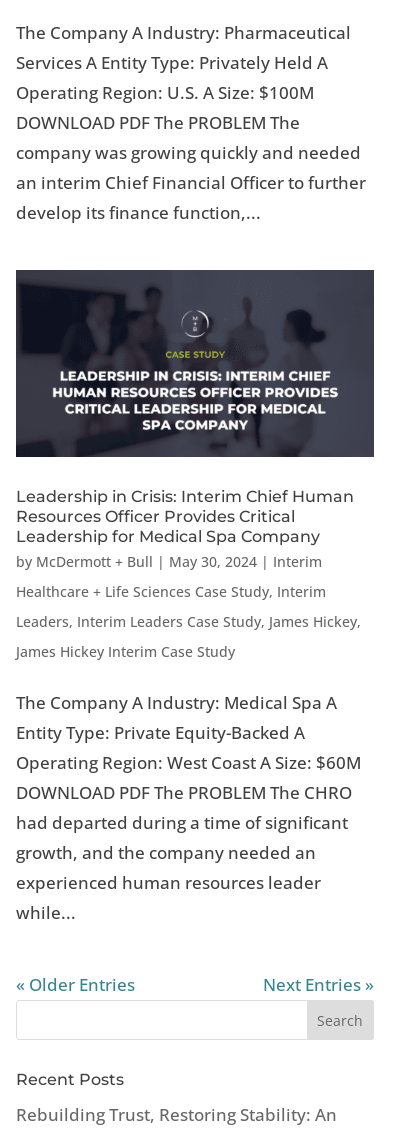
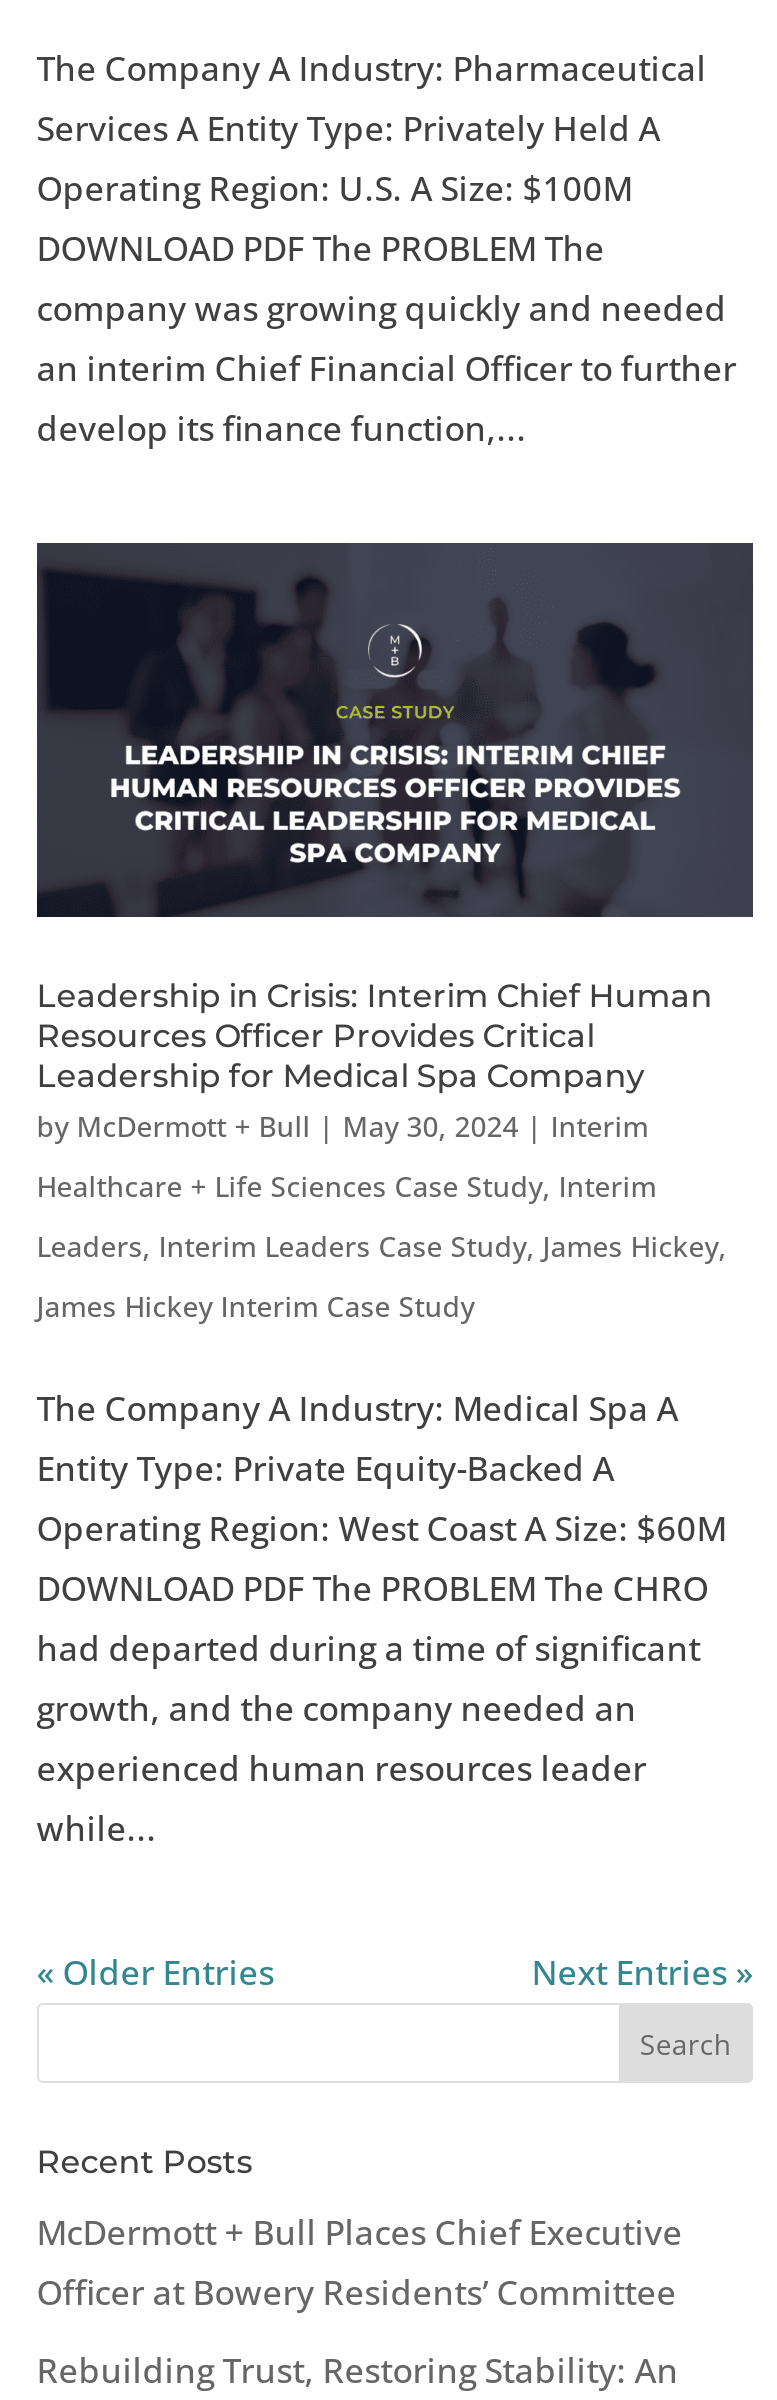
+ McDermott + Bull Places Chief Executive
+ Officer at Bowery Residents’ Committee
